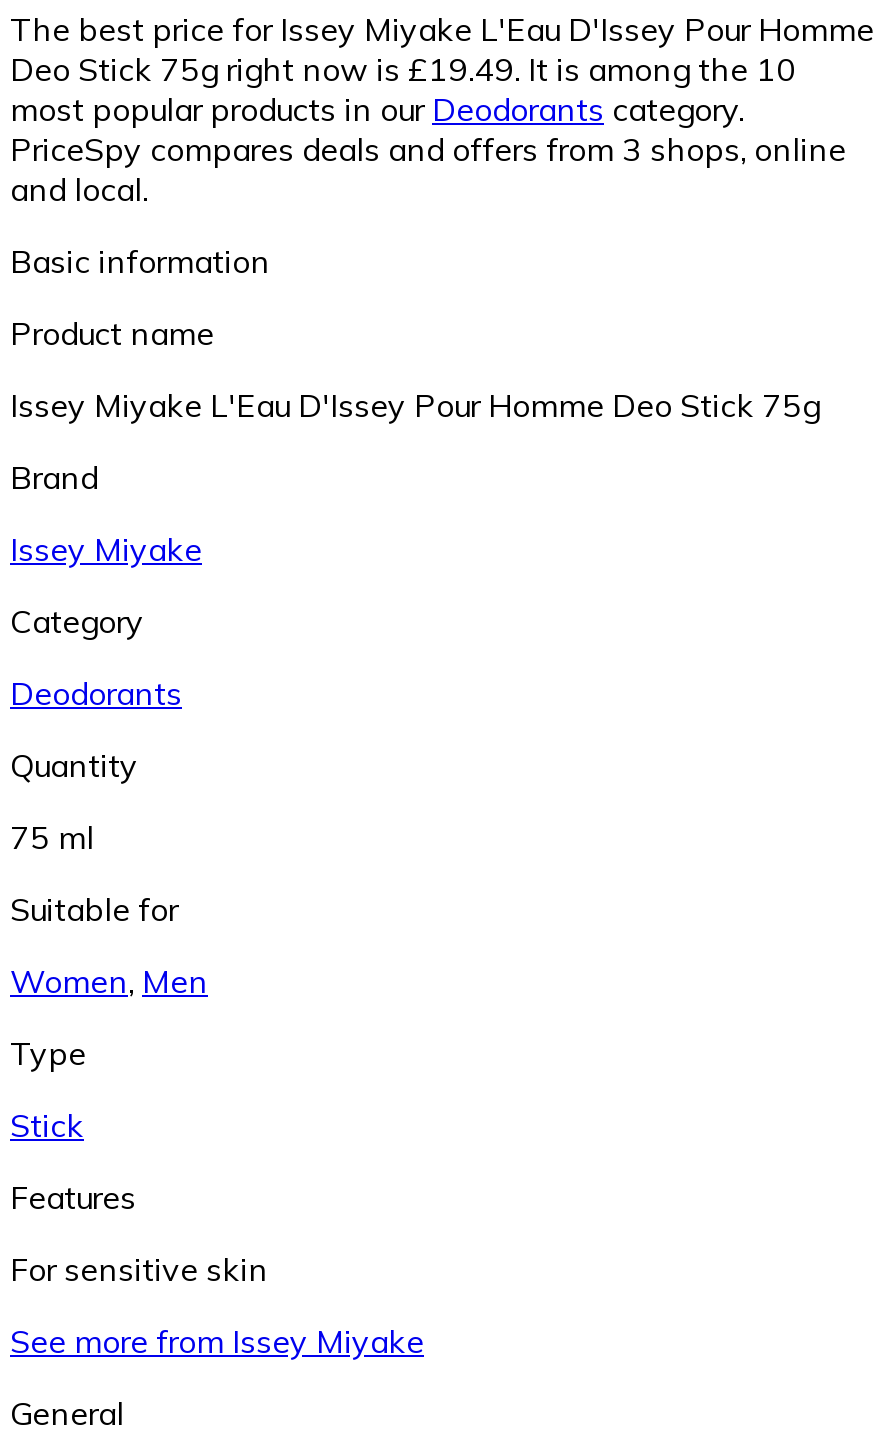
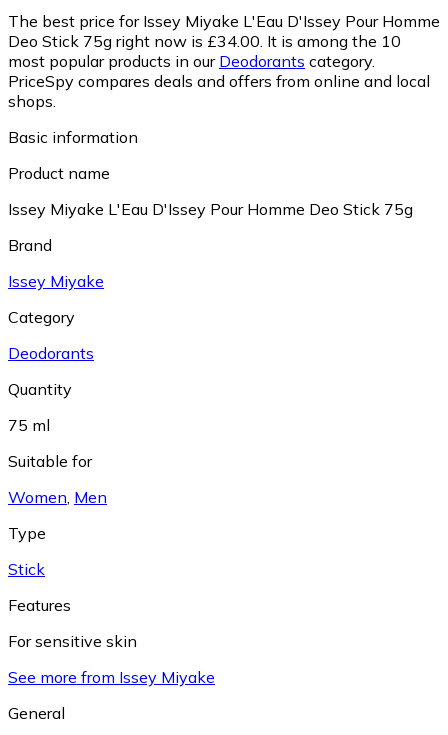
- Deo Stick 75g right now is £19.49. It is among the 10
+ Deo Stick 75g right now is £34.00. It is among the 10

- PriceSpy compares deals and offers from 3 shops, online
- and local.
+ PriceSpy compares deals and offers from online and local
+ shops.
